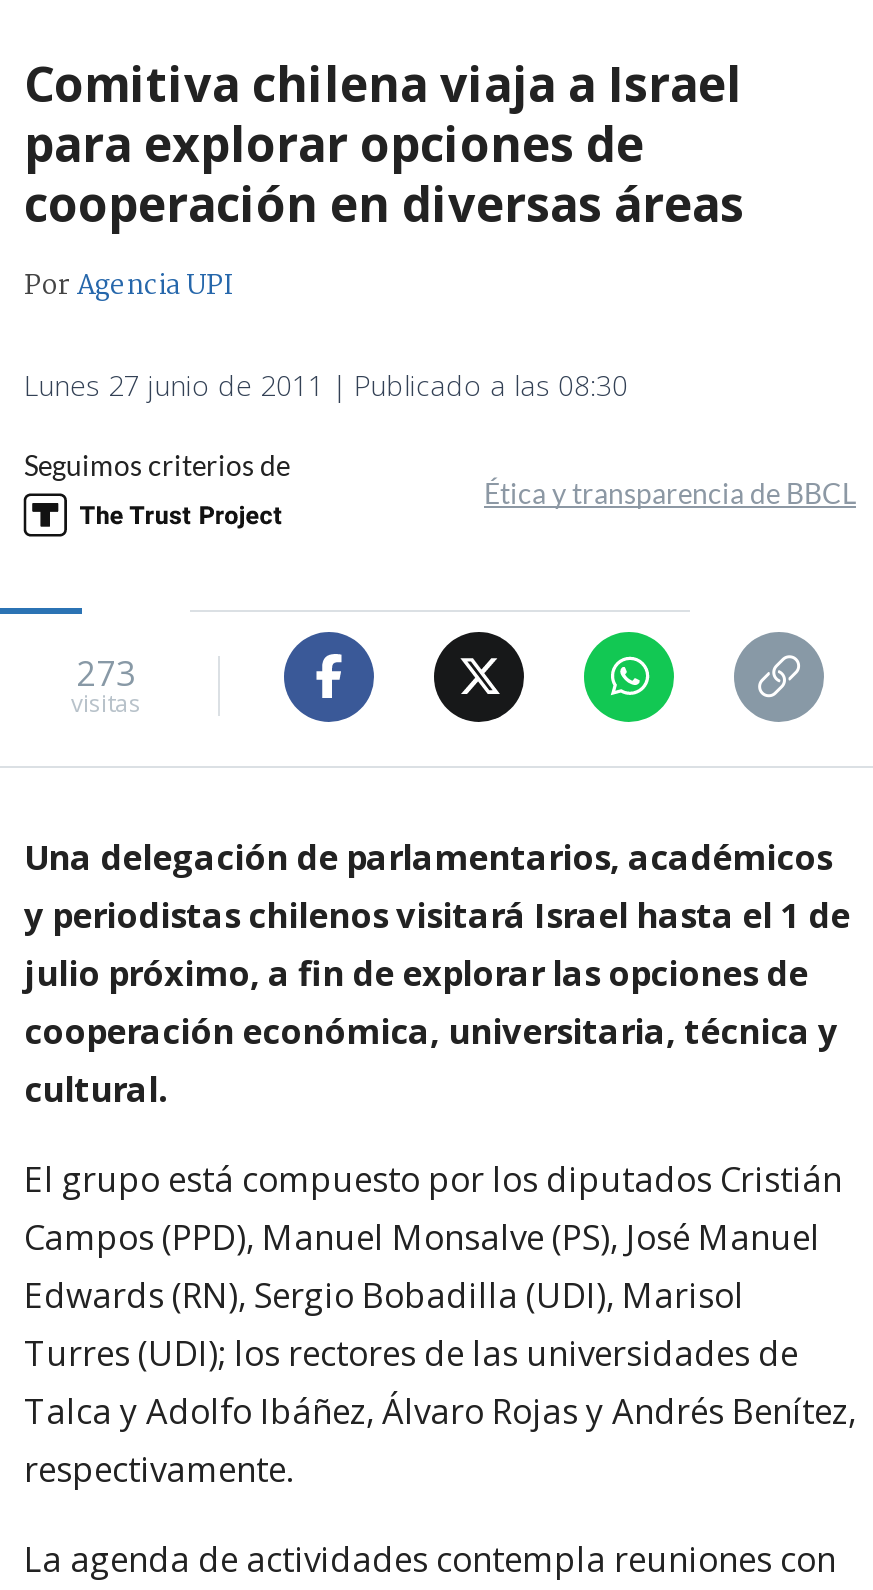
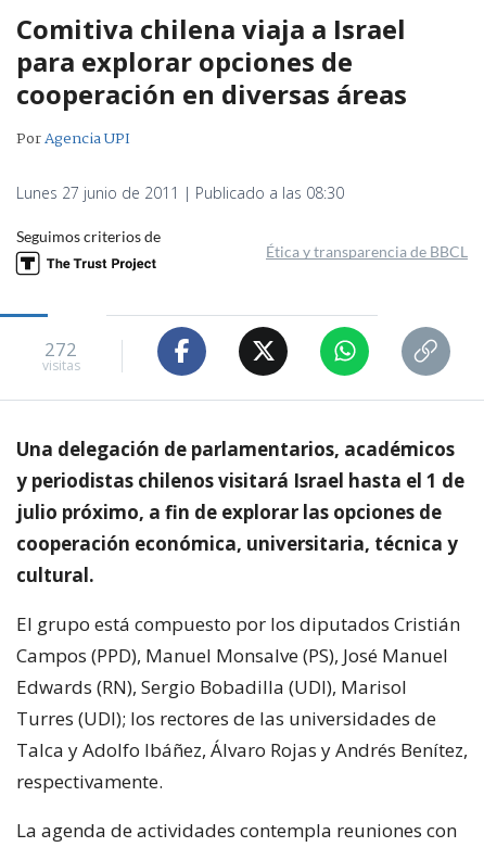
- 273
+ 272
